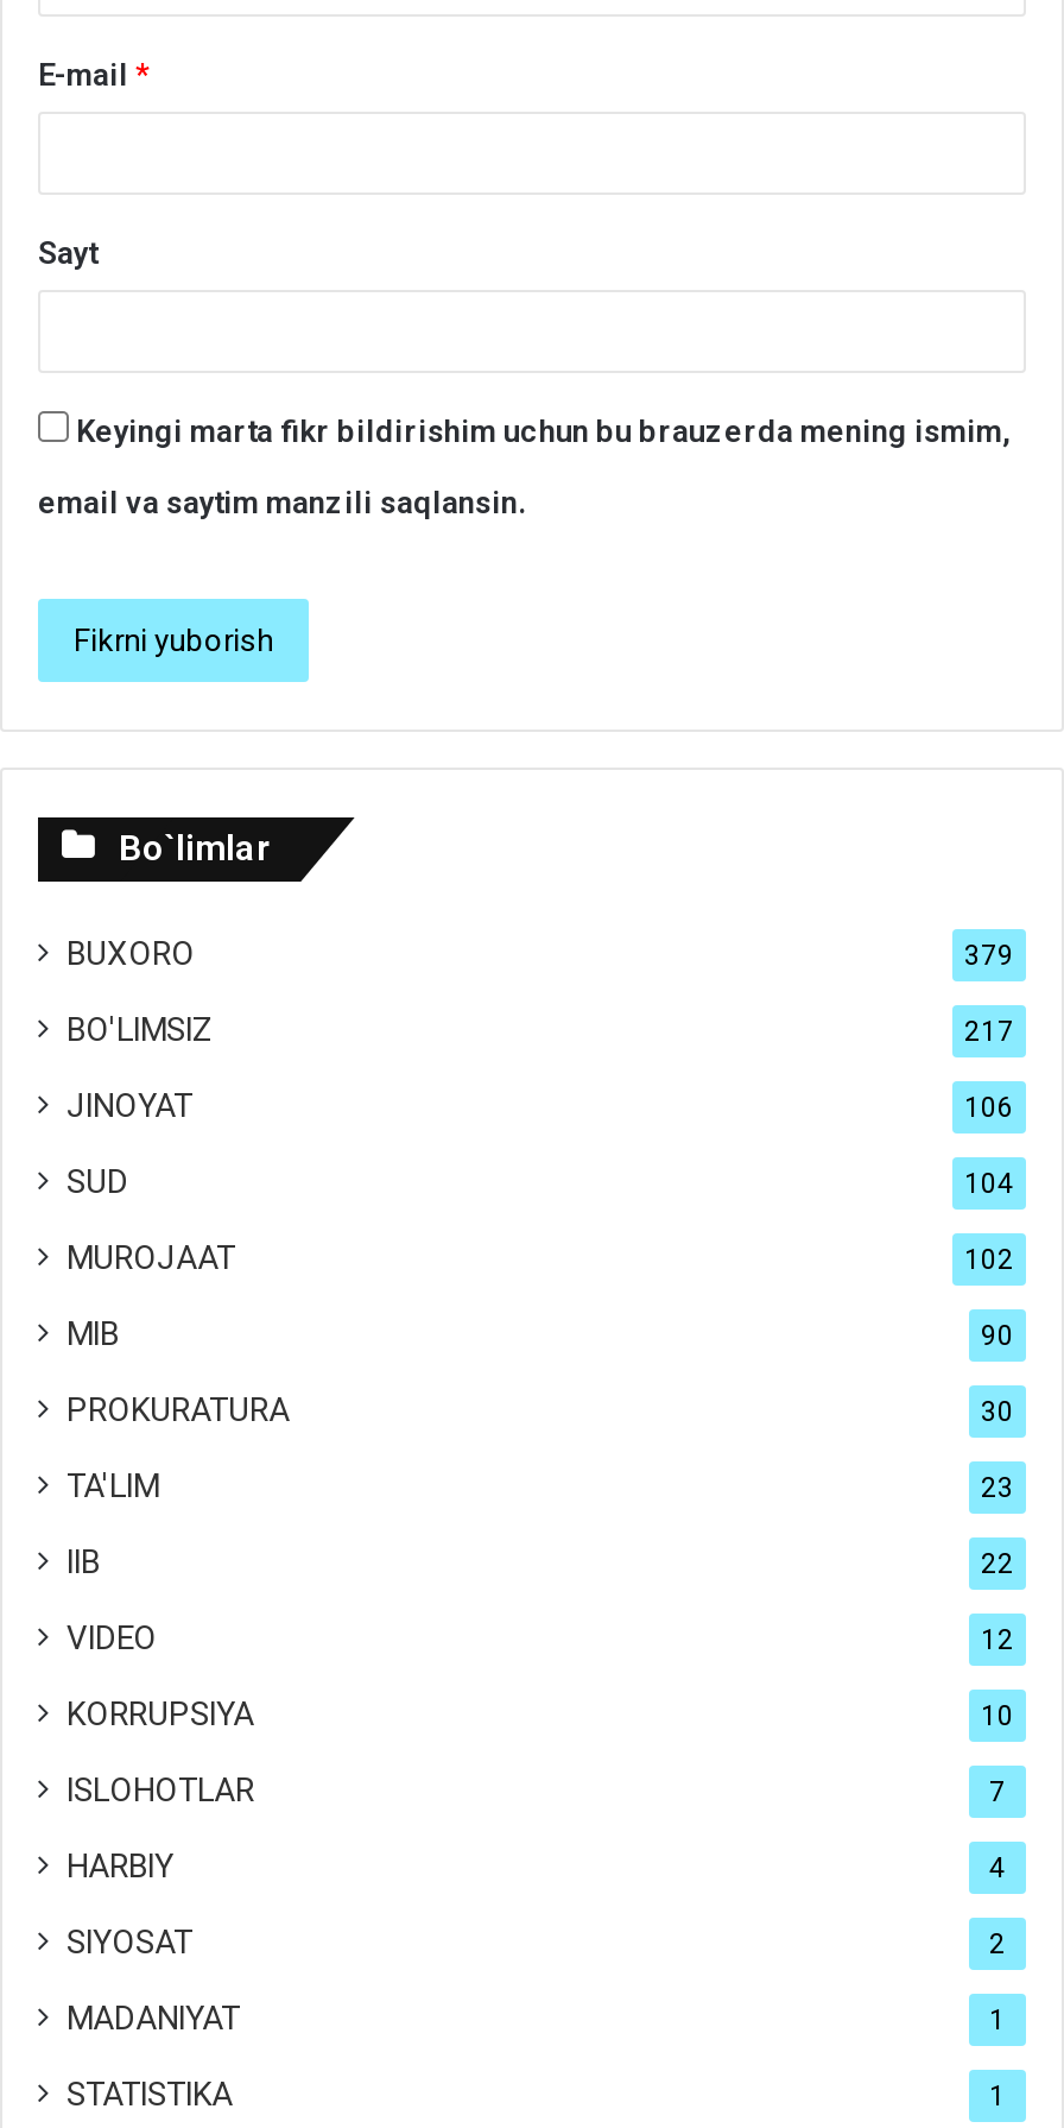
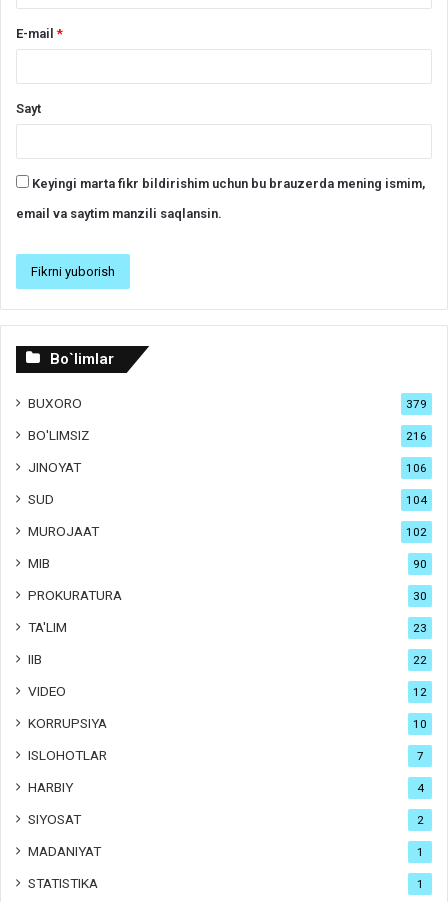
- 217
+ 216
